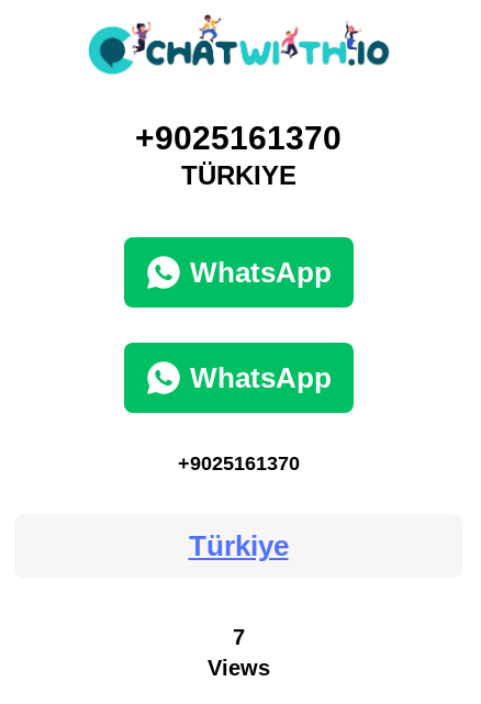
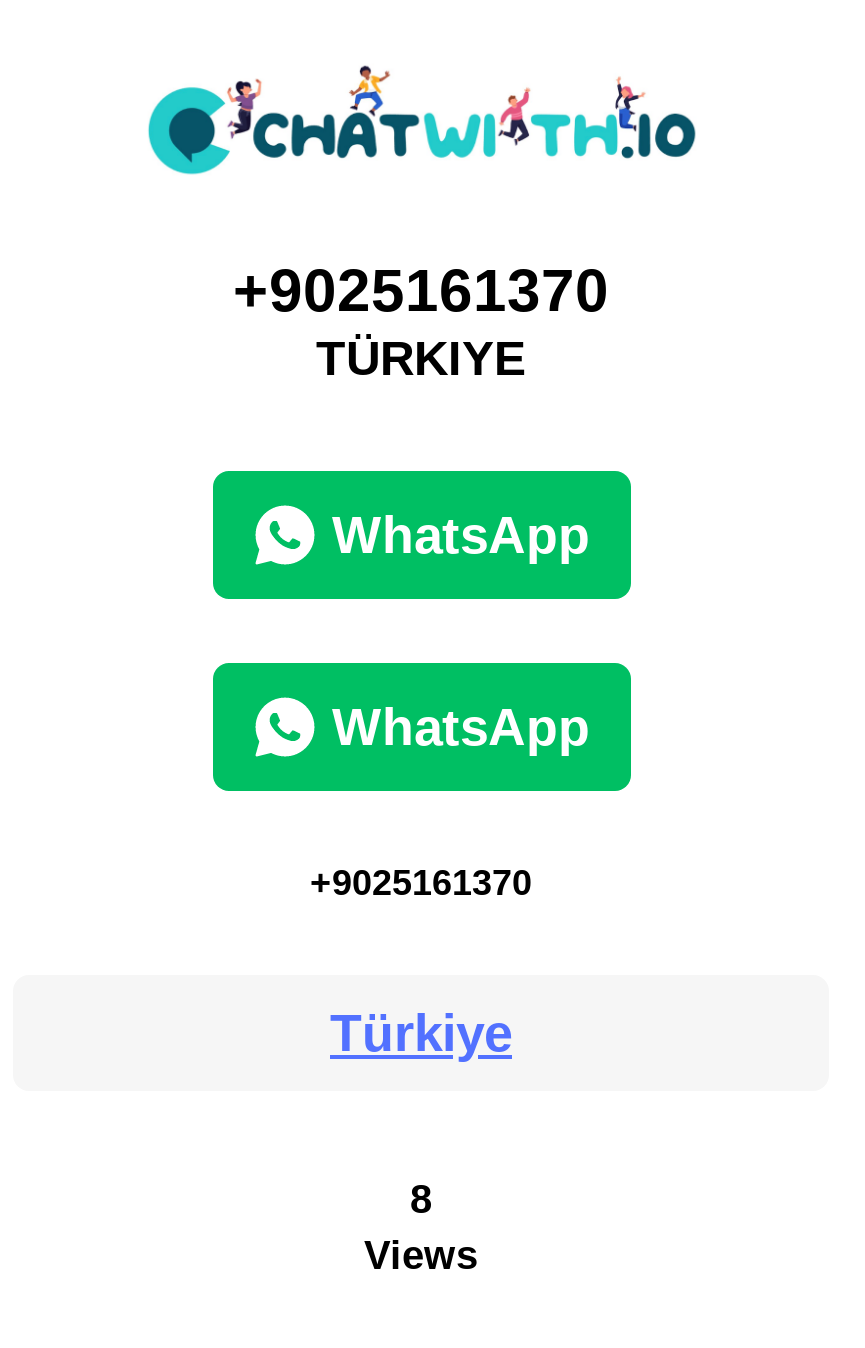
- 7
+ 8
